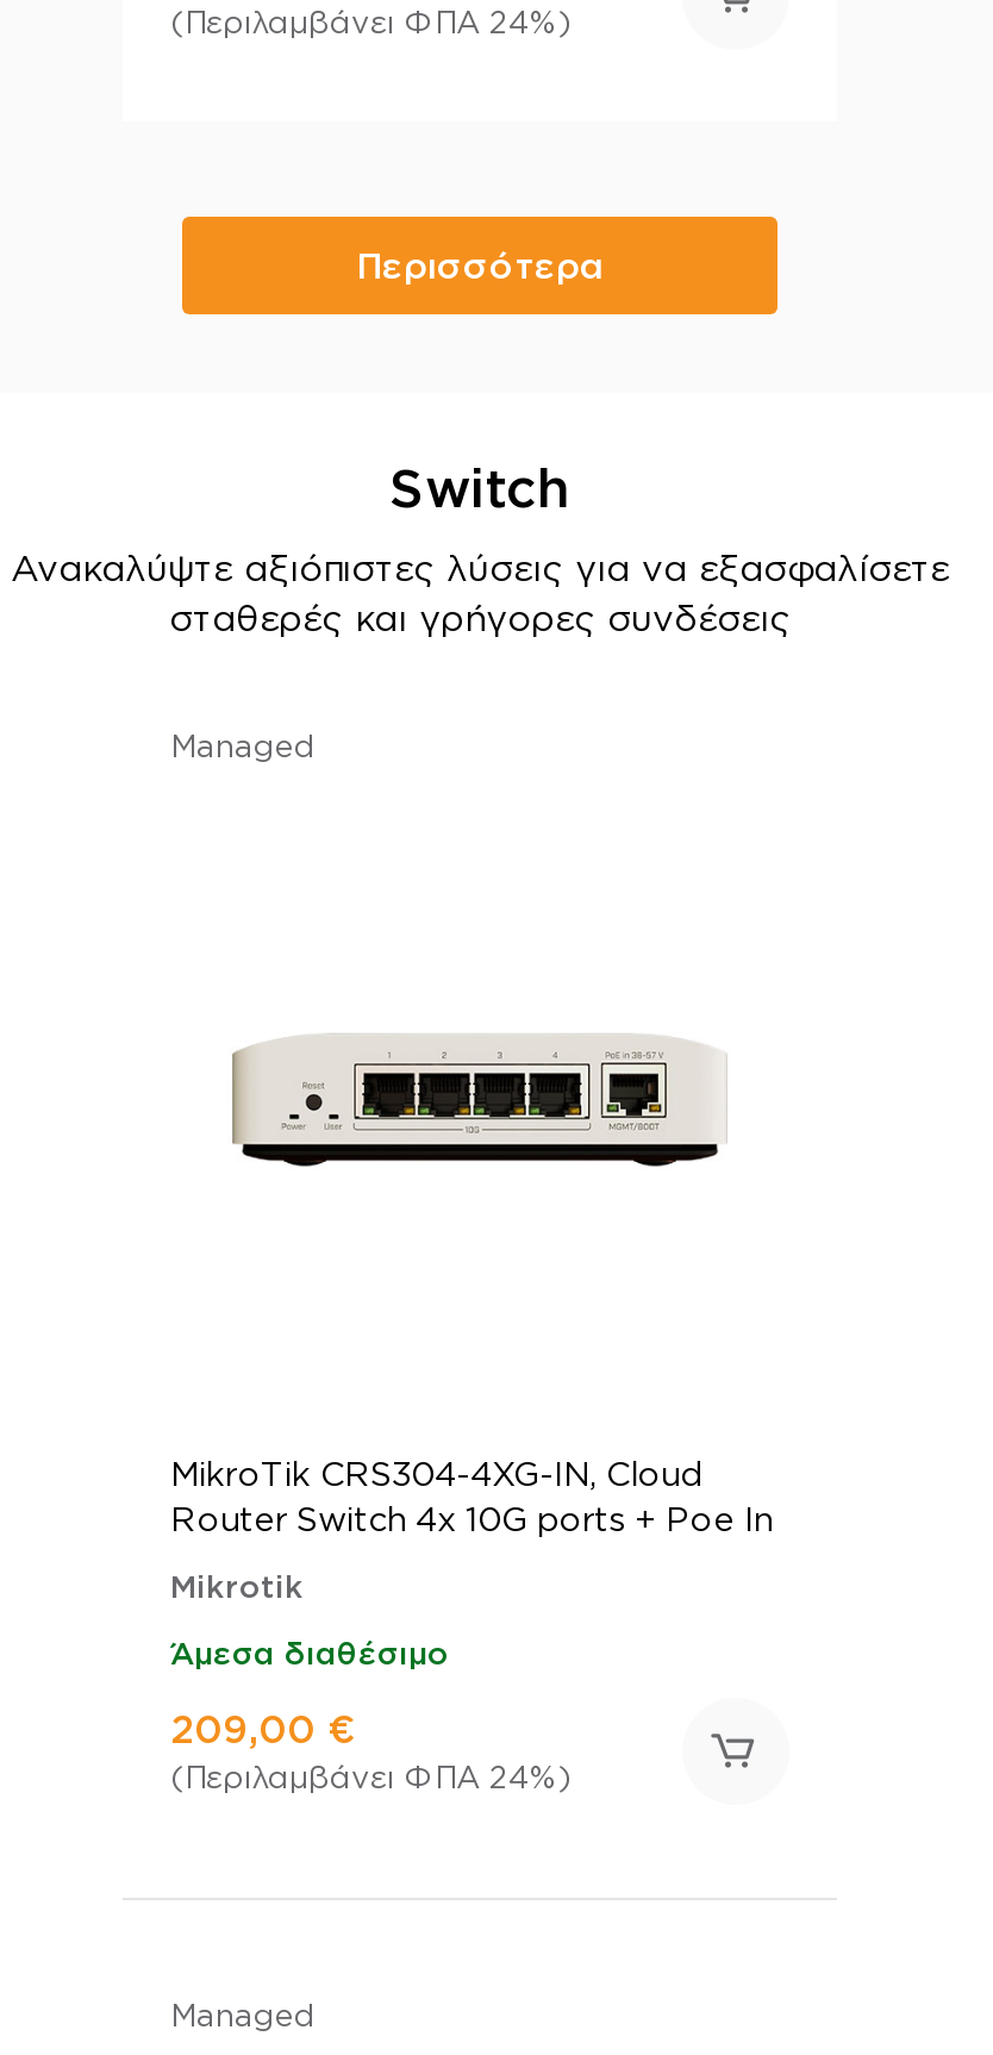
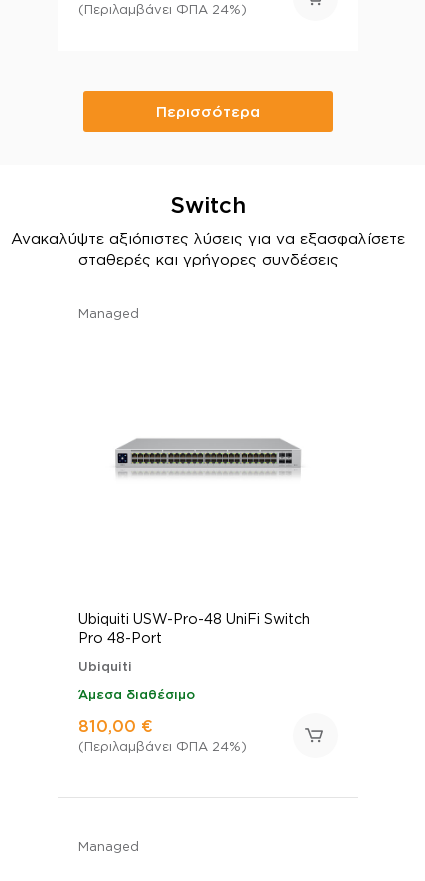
- [image]
+ [image]

- MikroTik CRS304-4XG-IN, Cloud
- Router Switch 4x 10G ports + Poe In
+ Ubiquiti USW-Pro-48 UniFi Switch
+ Pro 48-Port

- Mikrotik
+ Ubiquiti

- 209,00 €
+ 810,00 €
